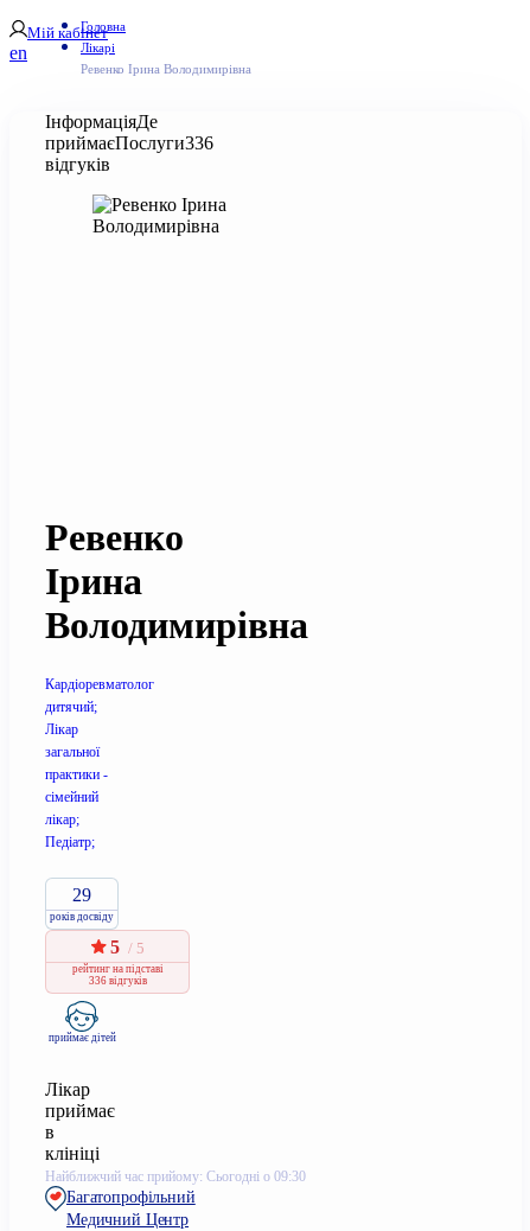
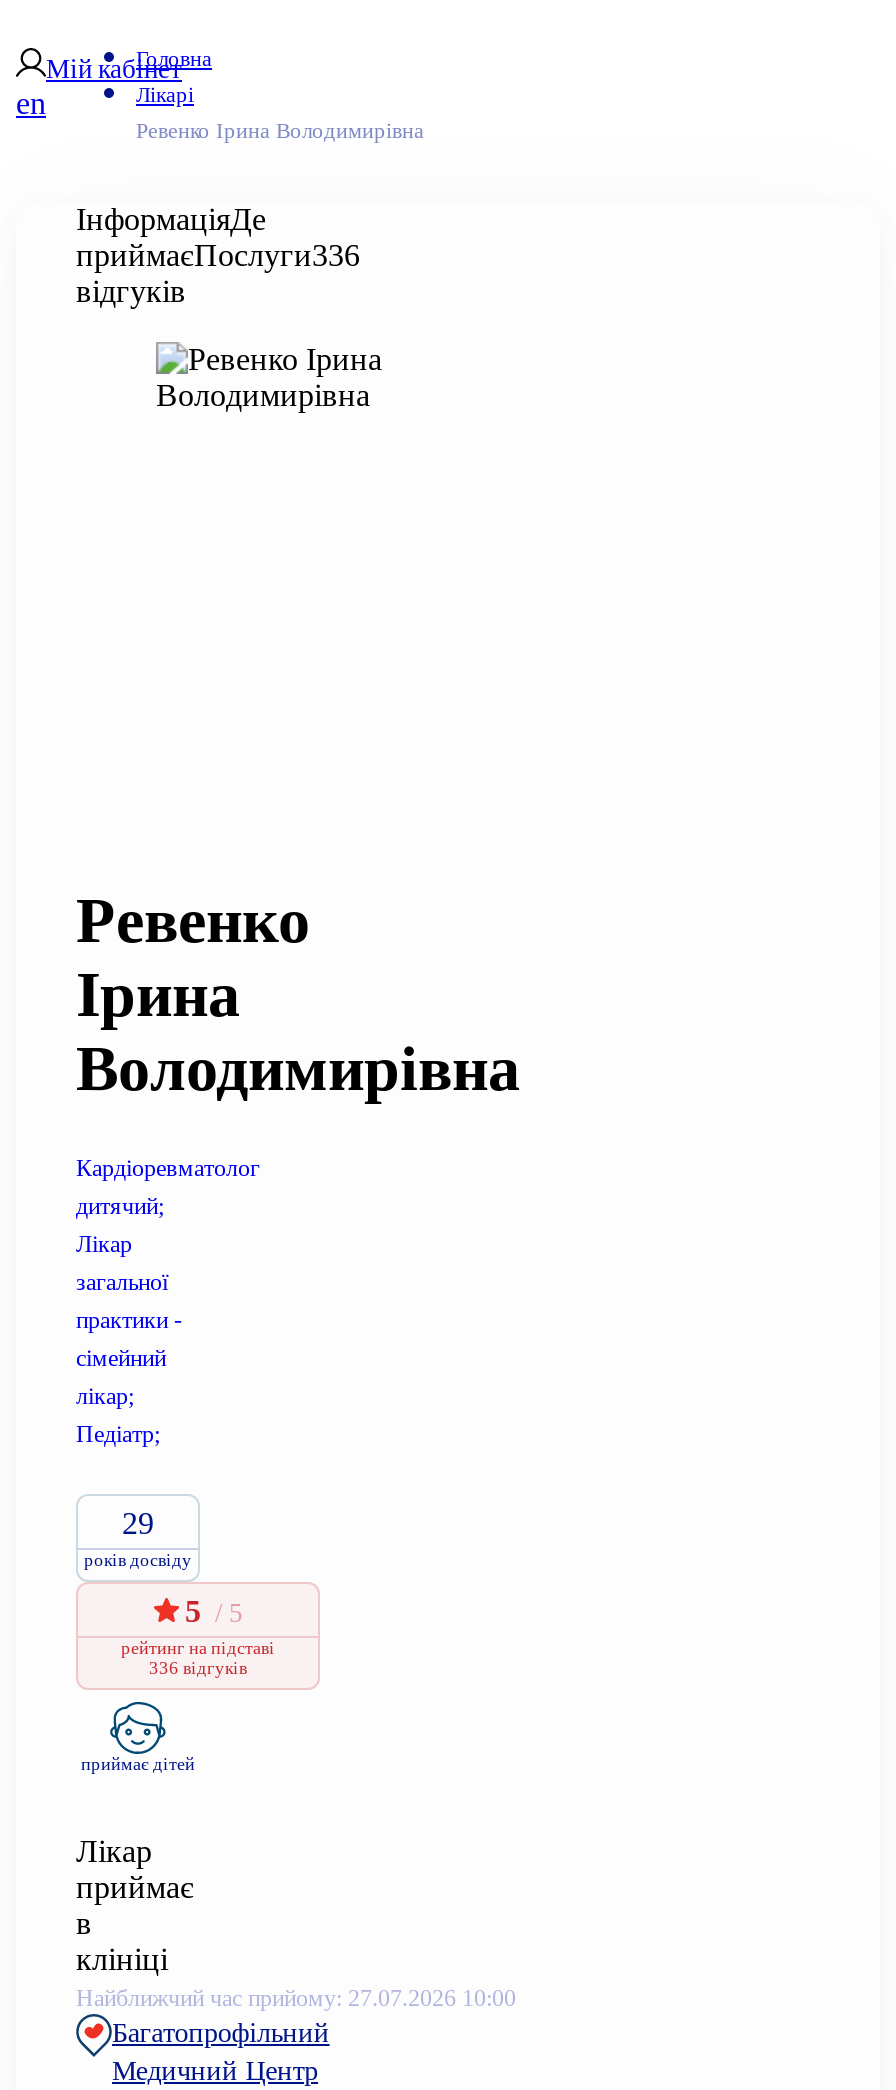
- Найближчий час прийому: Сьогодні о 09:30
+ Найближчий час прийому: 27.07.2026 10:00
